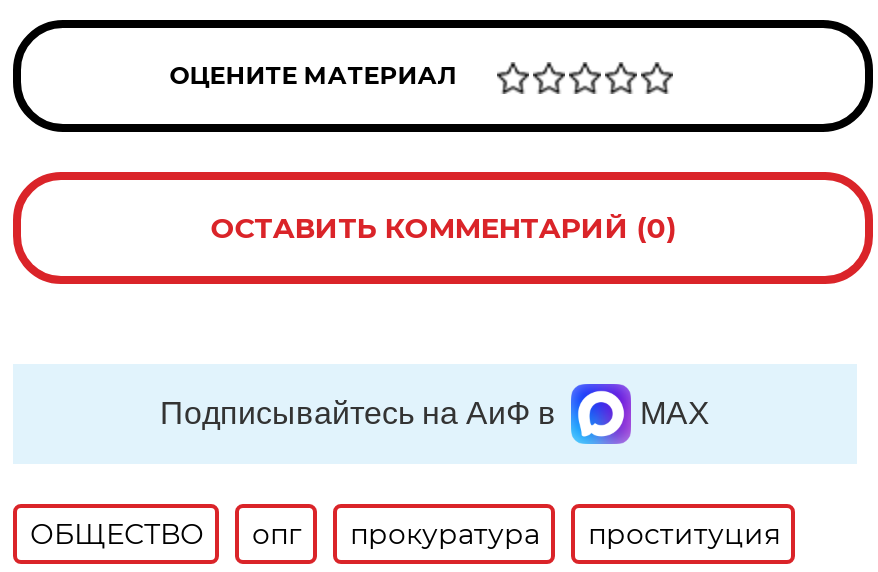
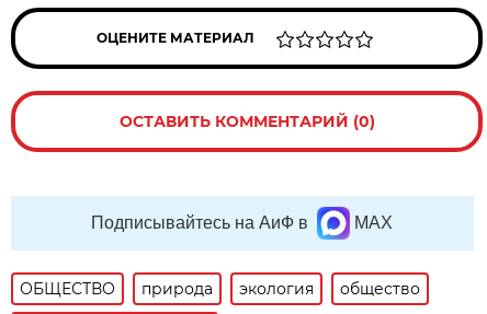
- опг
- прокуратура
- проституция
+ природа
+ экология
+ общество
